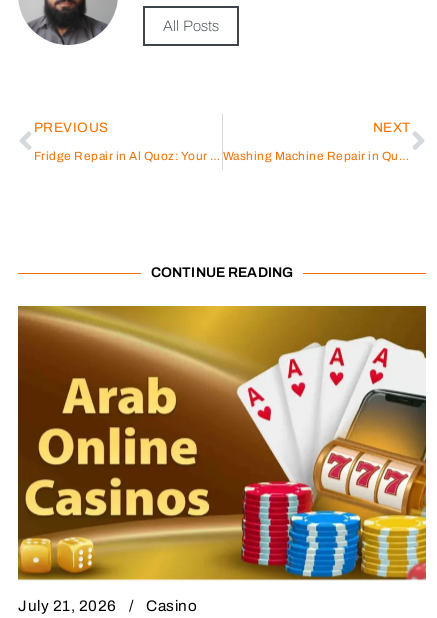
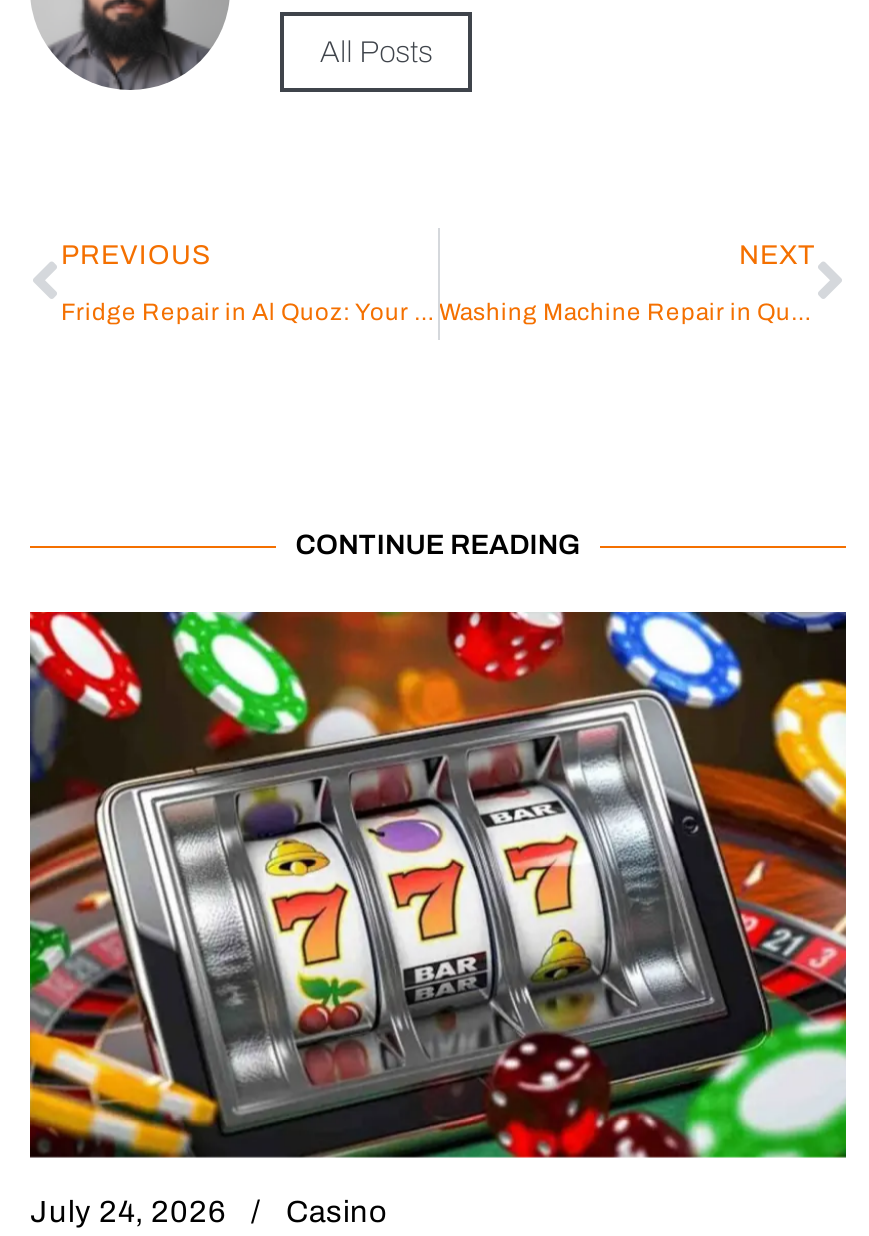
- [image]
- July 21, 2026 Casino
+ [image]
+ July 24, 2026 Casino
